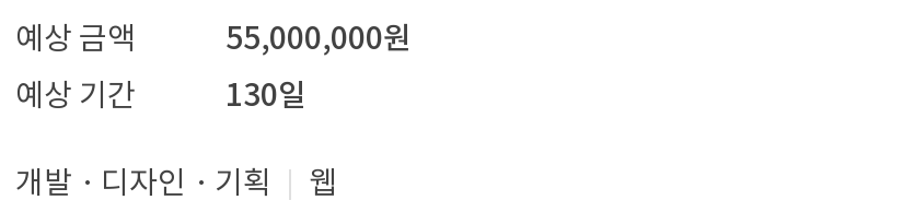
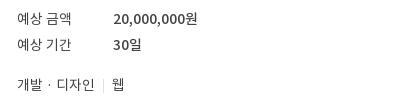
- 55,000,000원
+ 20,000,000원

- 130일
+ 30일

- 개발 · 디자인 · 기획
+ 개발 · 디자인
